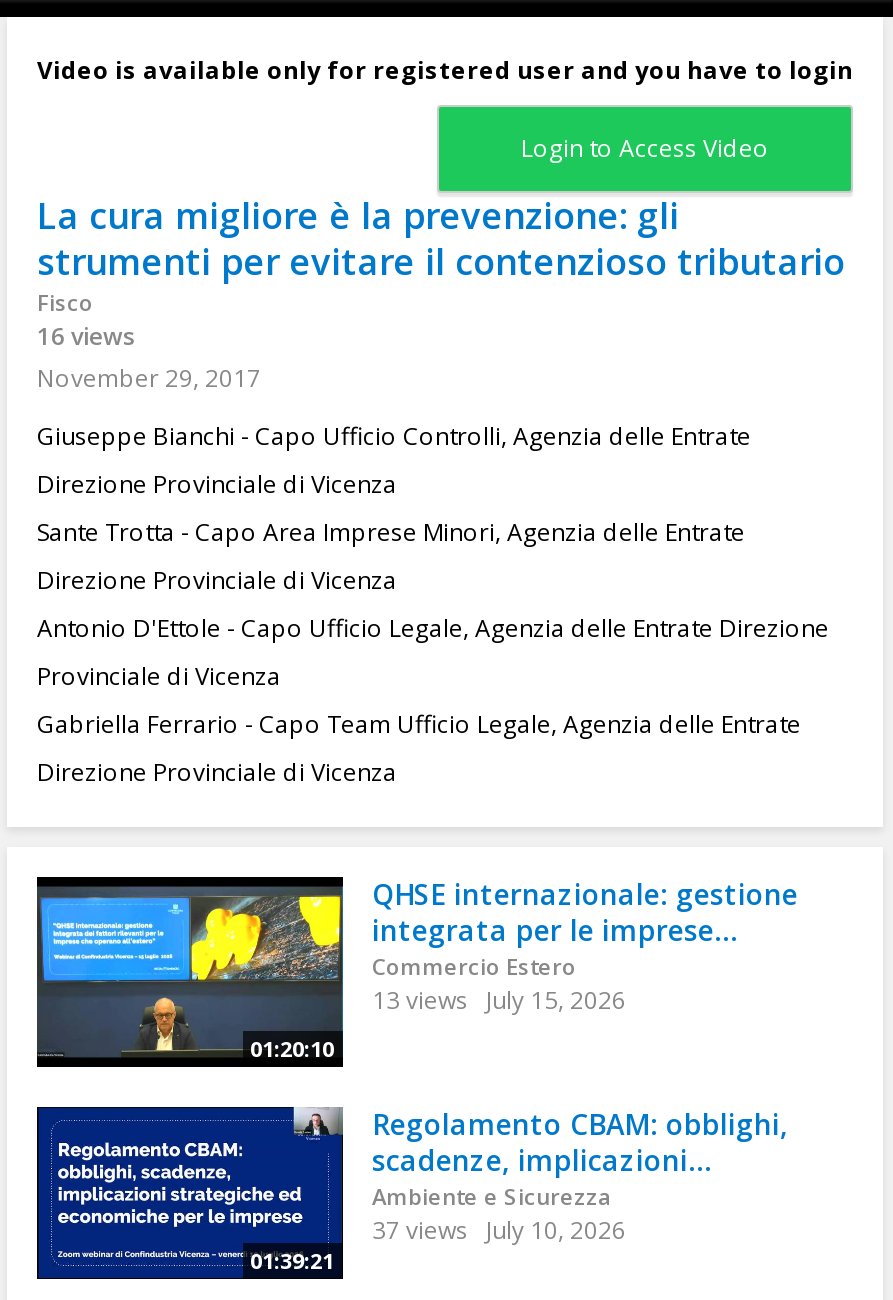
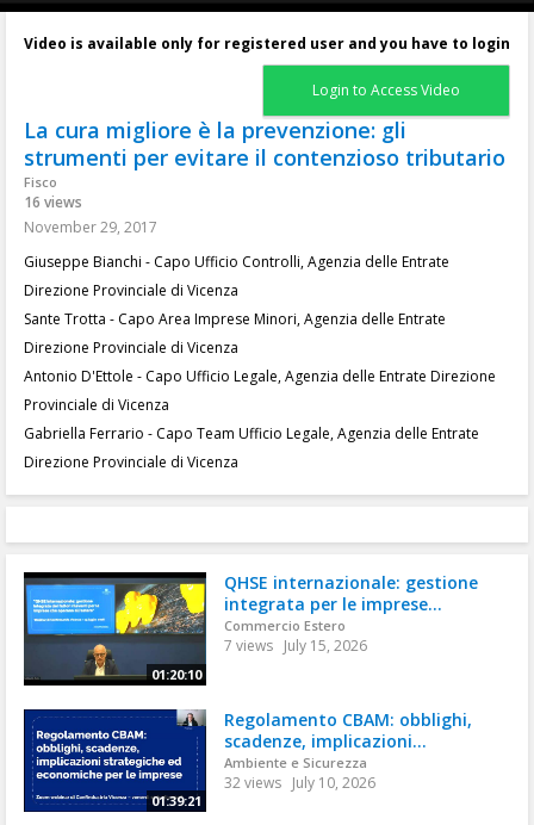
- 13 views July 15, 2026
+ 7 views July 15, 2026

- 37 views July 10, 2026
+ 32 views July 10, 2026
